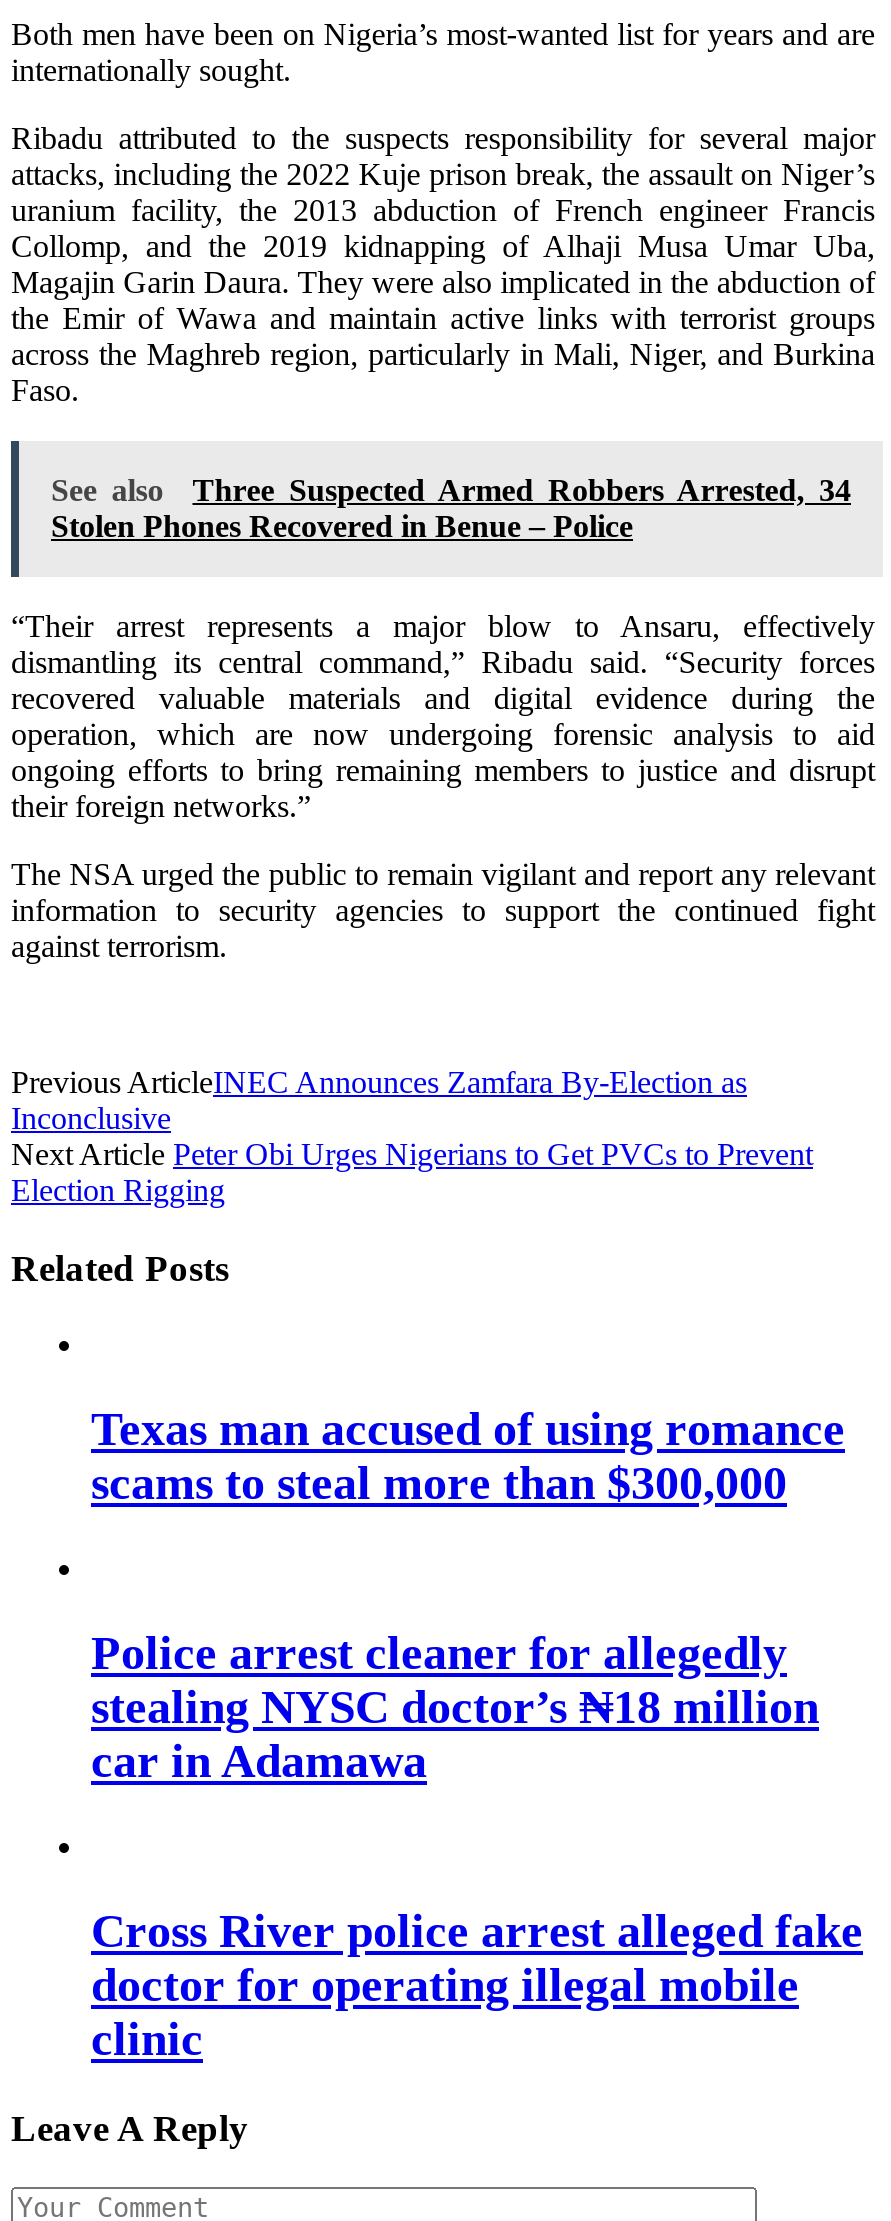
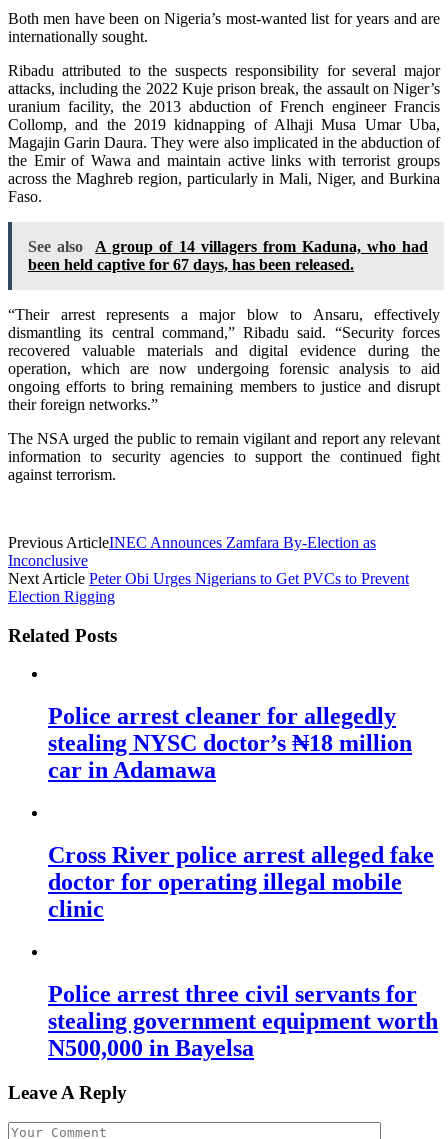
- Three Suspected Armed Robbers Arrested, 34
- Stolen Phones Recovered in Benue – Police
+ A group of 14 villagers from Kaduna, who had
+ been held captive for 67 days, has been released.

- Texas man accused of using romance
- scams to steal more than $300,000

moved up: Police arrest cleaner for allegedly | stealing NYSC doctor’s ₦18 million | car in Adamawa | Cross River police arrest alleged fake | doctor for operating illegal mobile | clinic

+ Police arrest three civil servants for
+ stealing government equipment worth
+ N500,000 in Bayelsa
